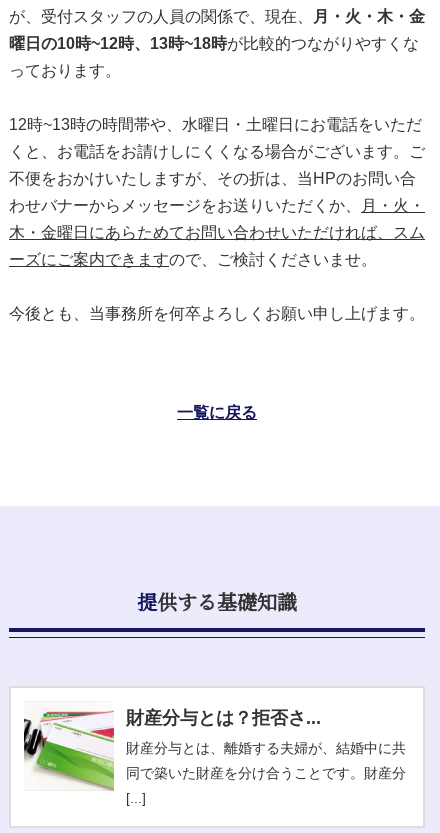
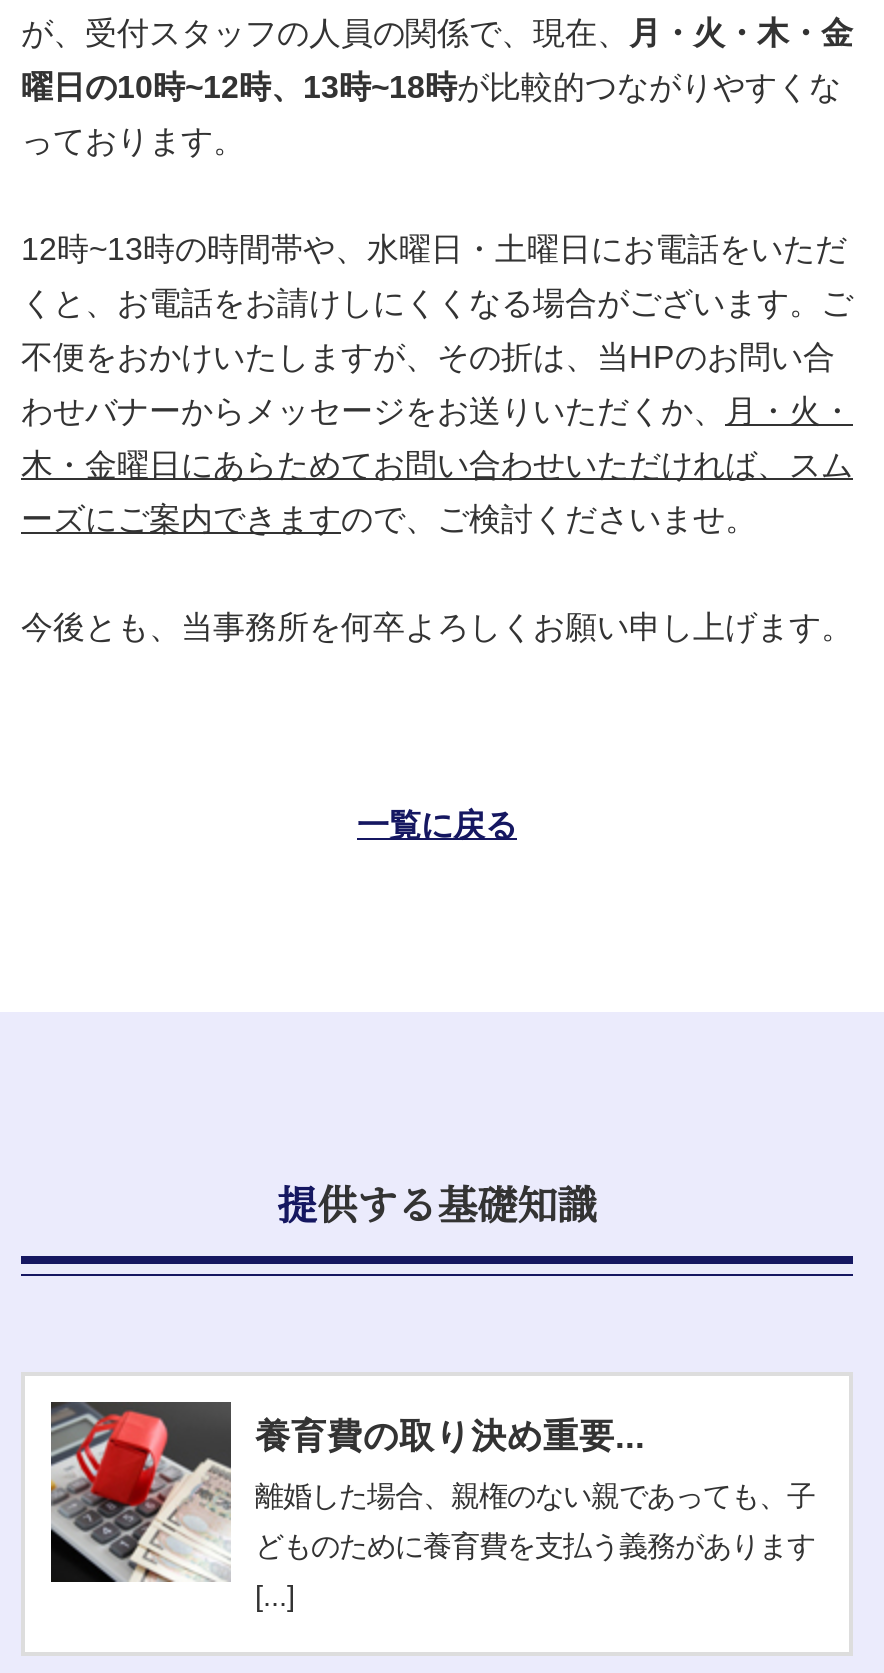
- [image]
- 財産分与とは？拒否さ...
+ [image]
+ 養育費の取り決め重要...

- 財産分与とは、離婚する夫婦が、結婚中に共
+ 離婚した場合、親権のない親であっても、子

- 同で築いた財産を分け合うことです。財産分
+ どものために養育費を支払う義務があります
